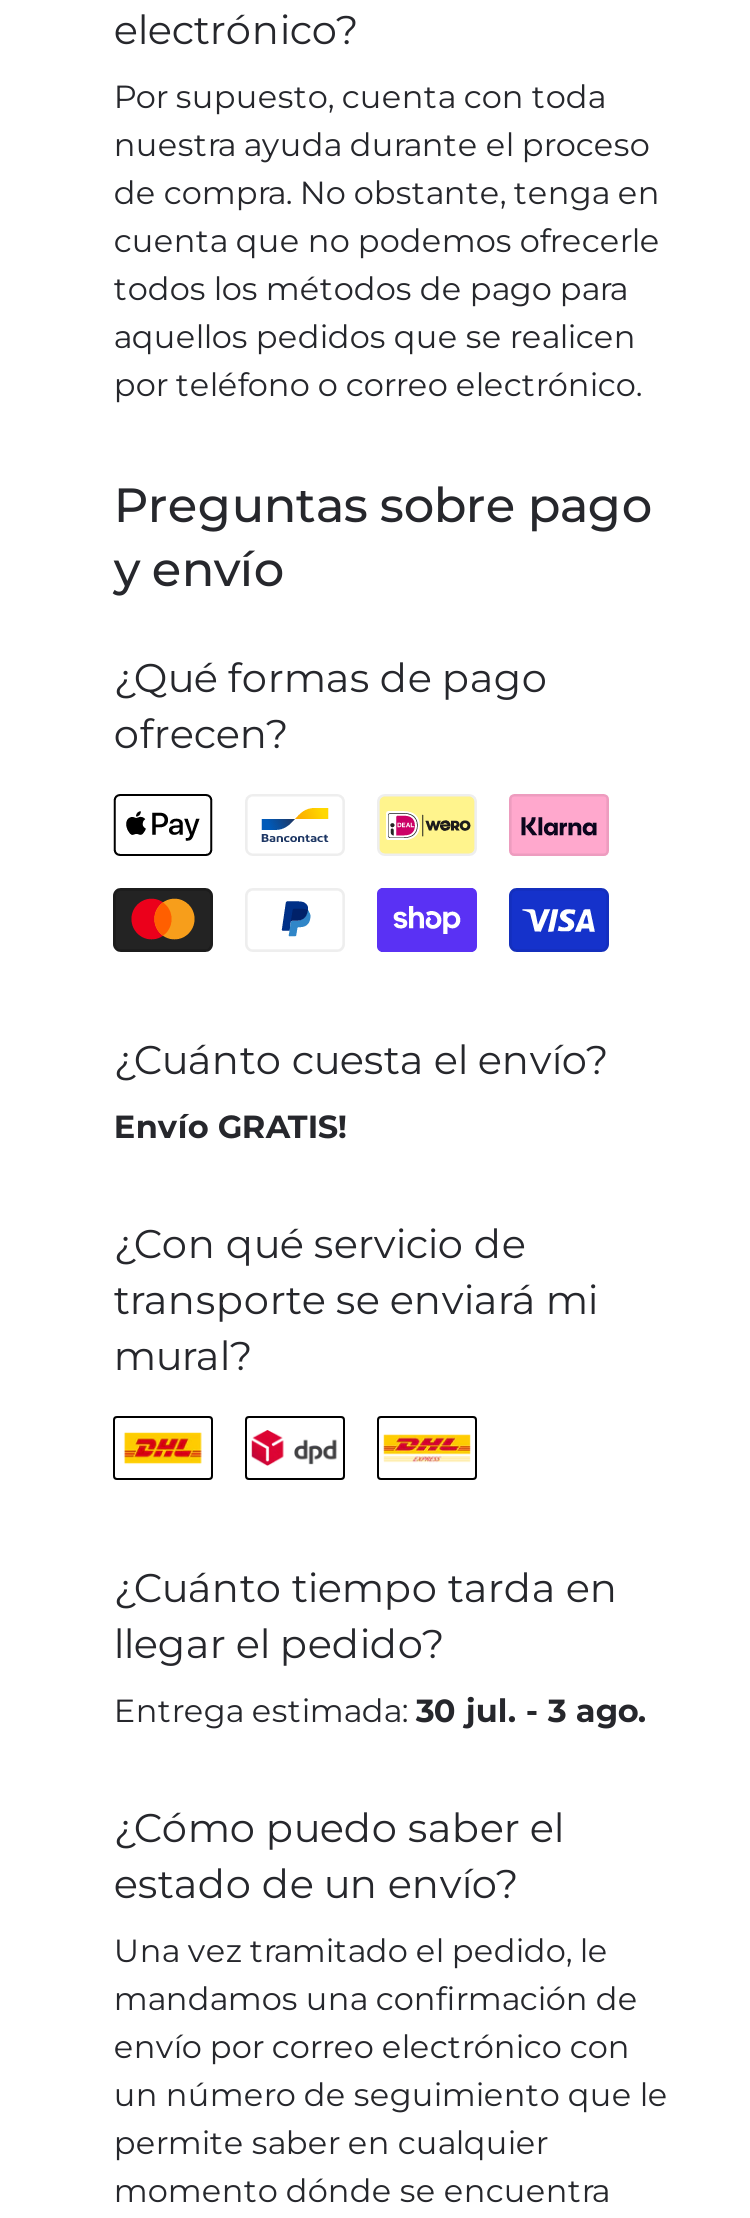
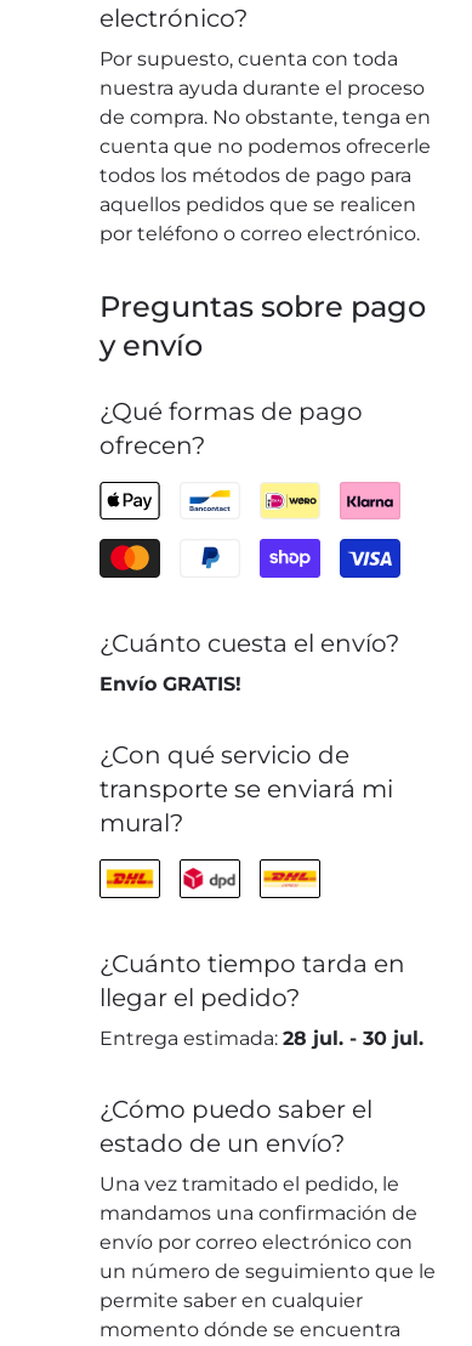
- Entrega estimada: 30 jul. - 3 ago.
+ Entrega estimada: 28 jul. - 30 jul.
